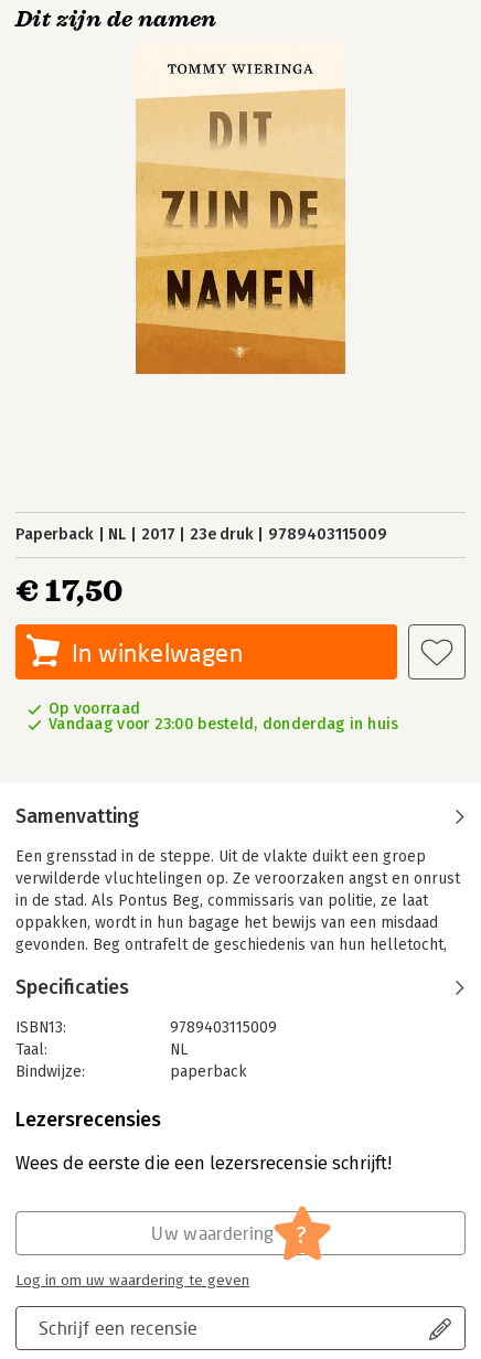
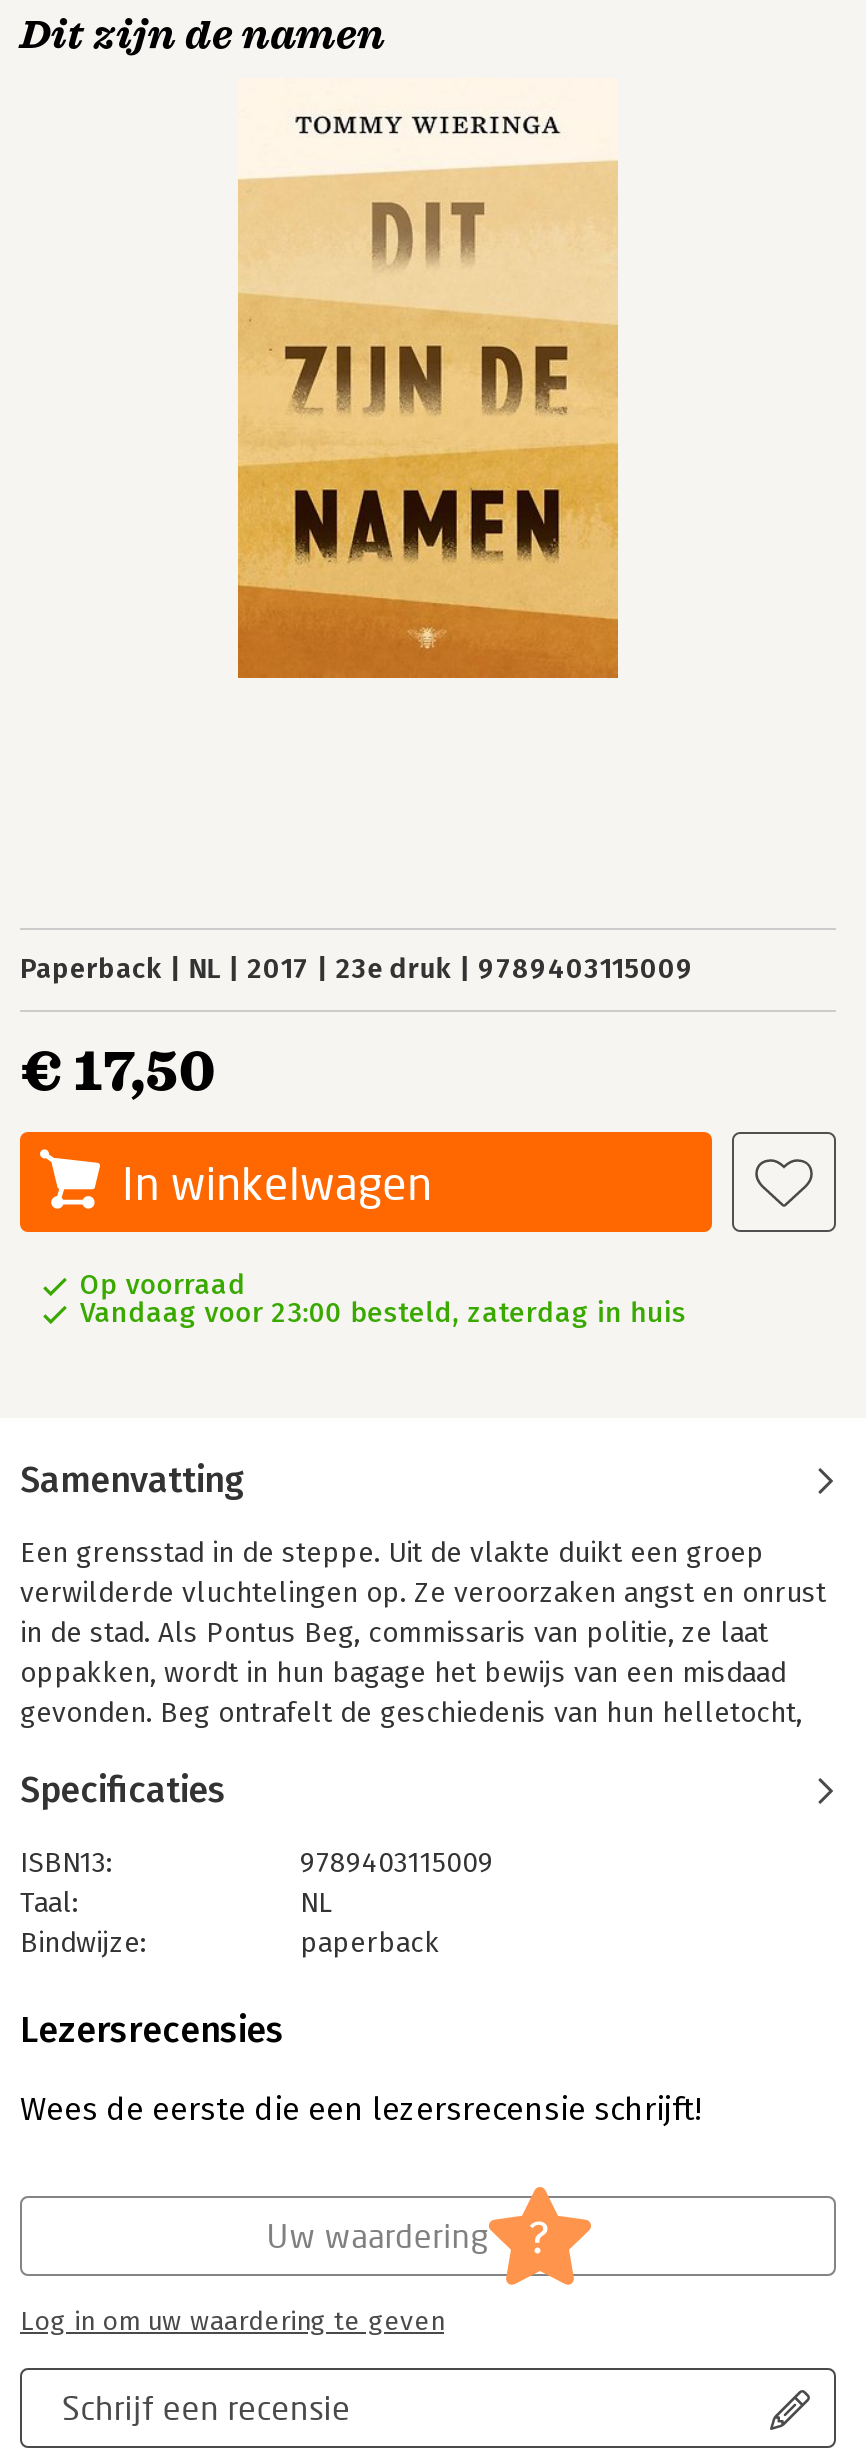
- Vandaag voor 23:00 besteld, donderdag in huis
+ Vandaag voor 23:00 besteld, zaterdag in huis
